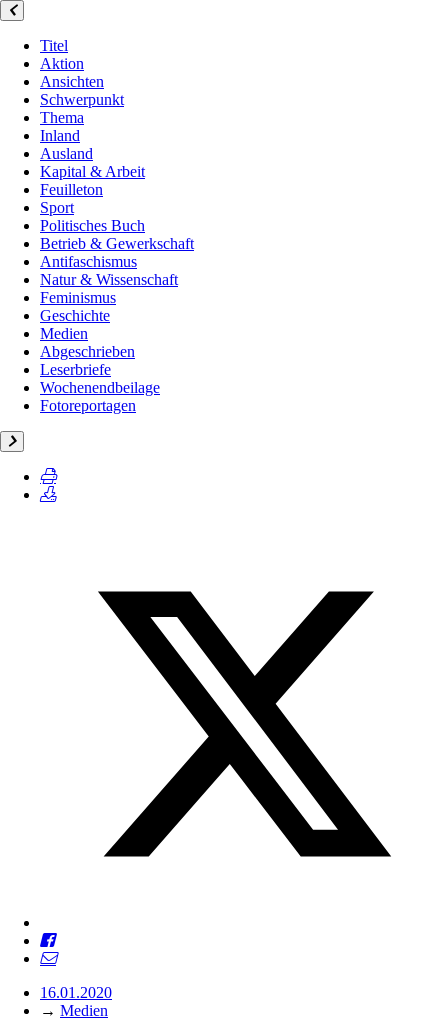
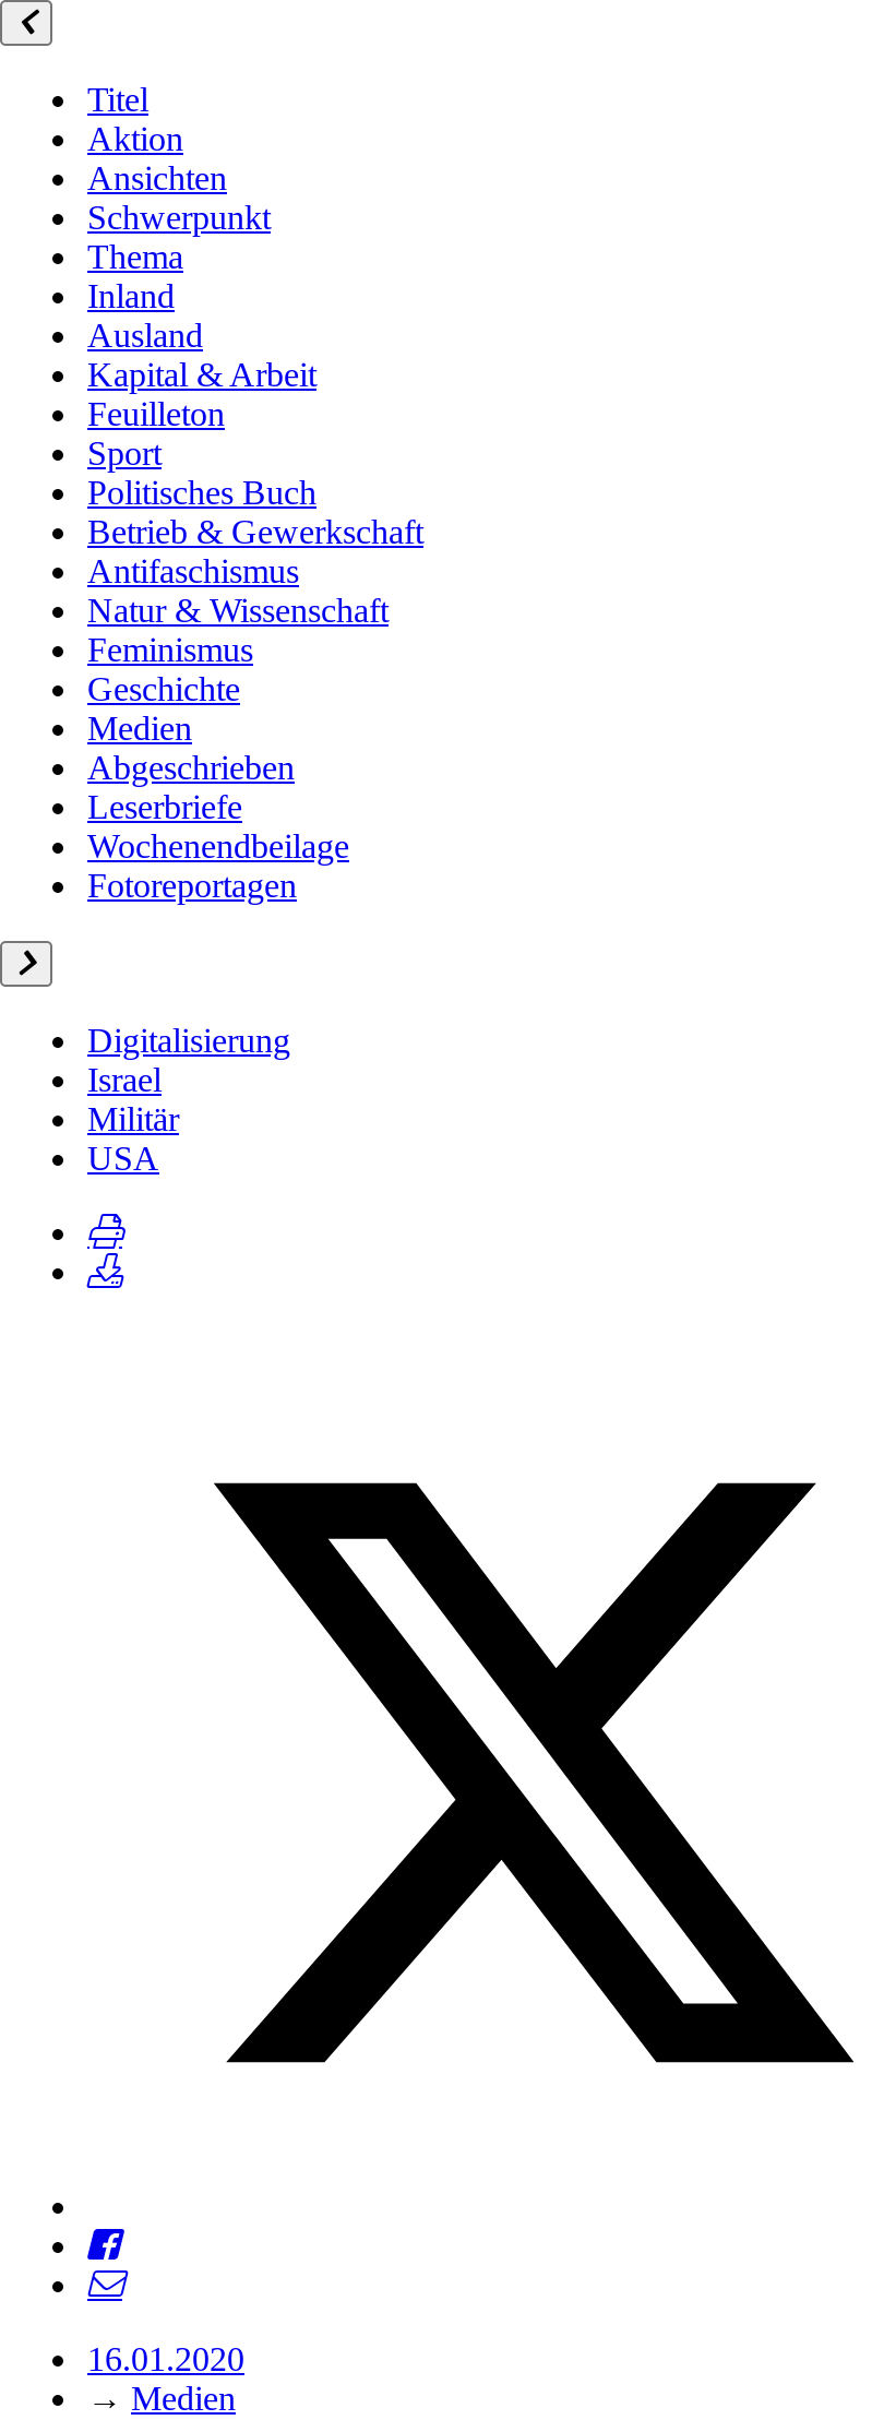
+ Digitalisierung
+ Israel
+ Militär
+ USA
